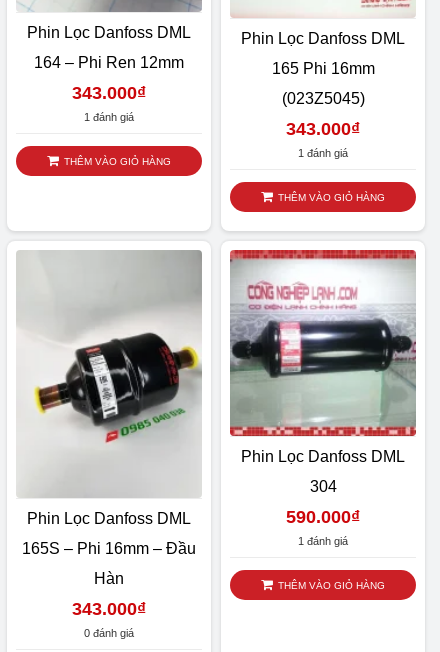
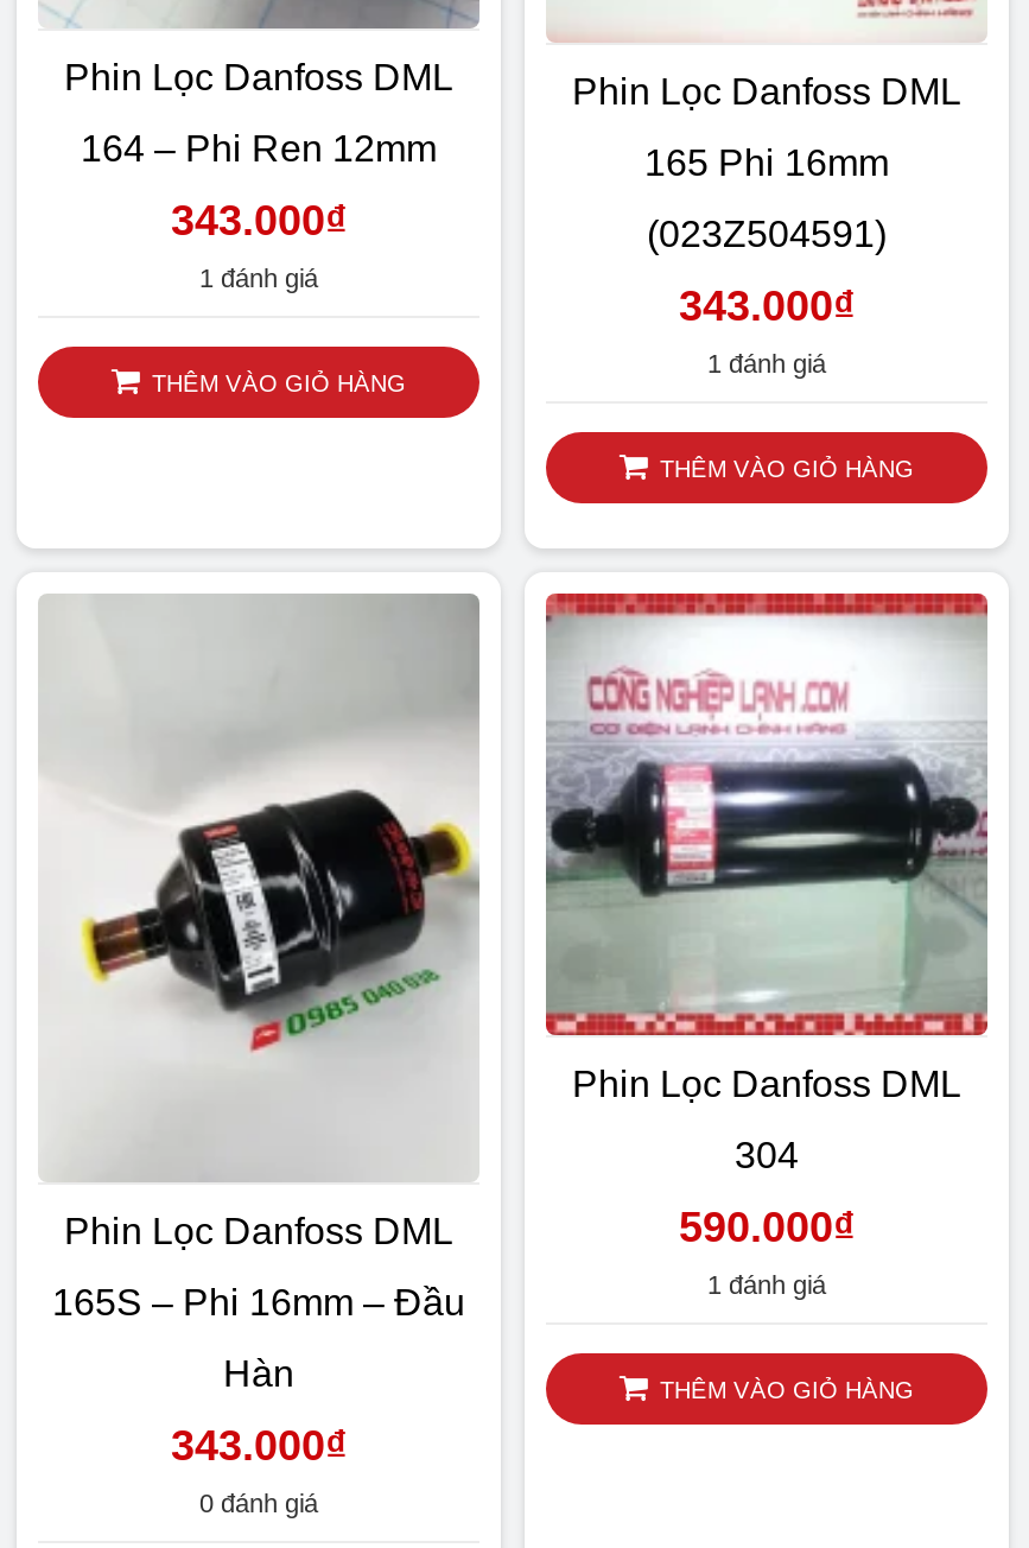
- (023Z5045)
+ (023Z504591)
